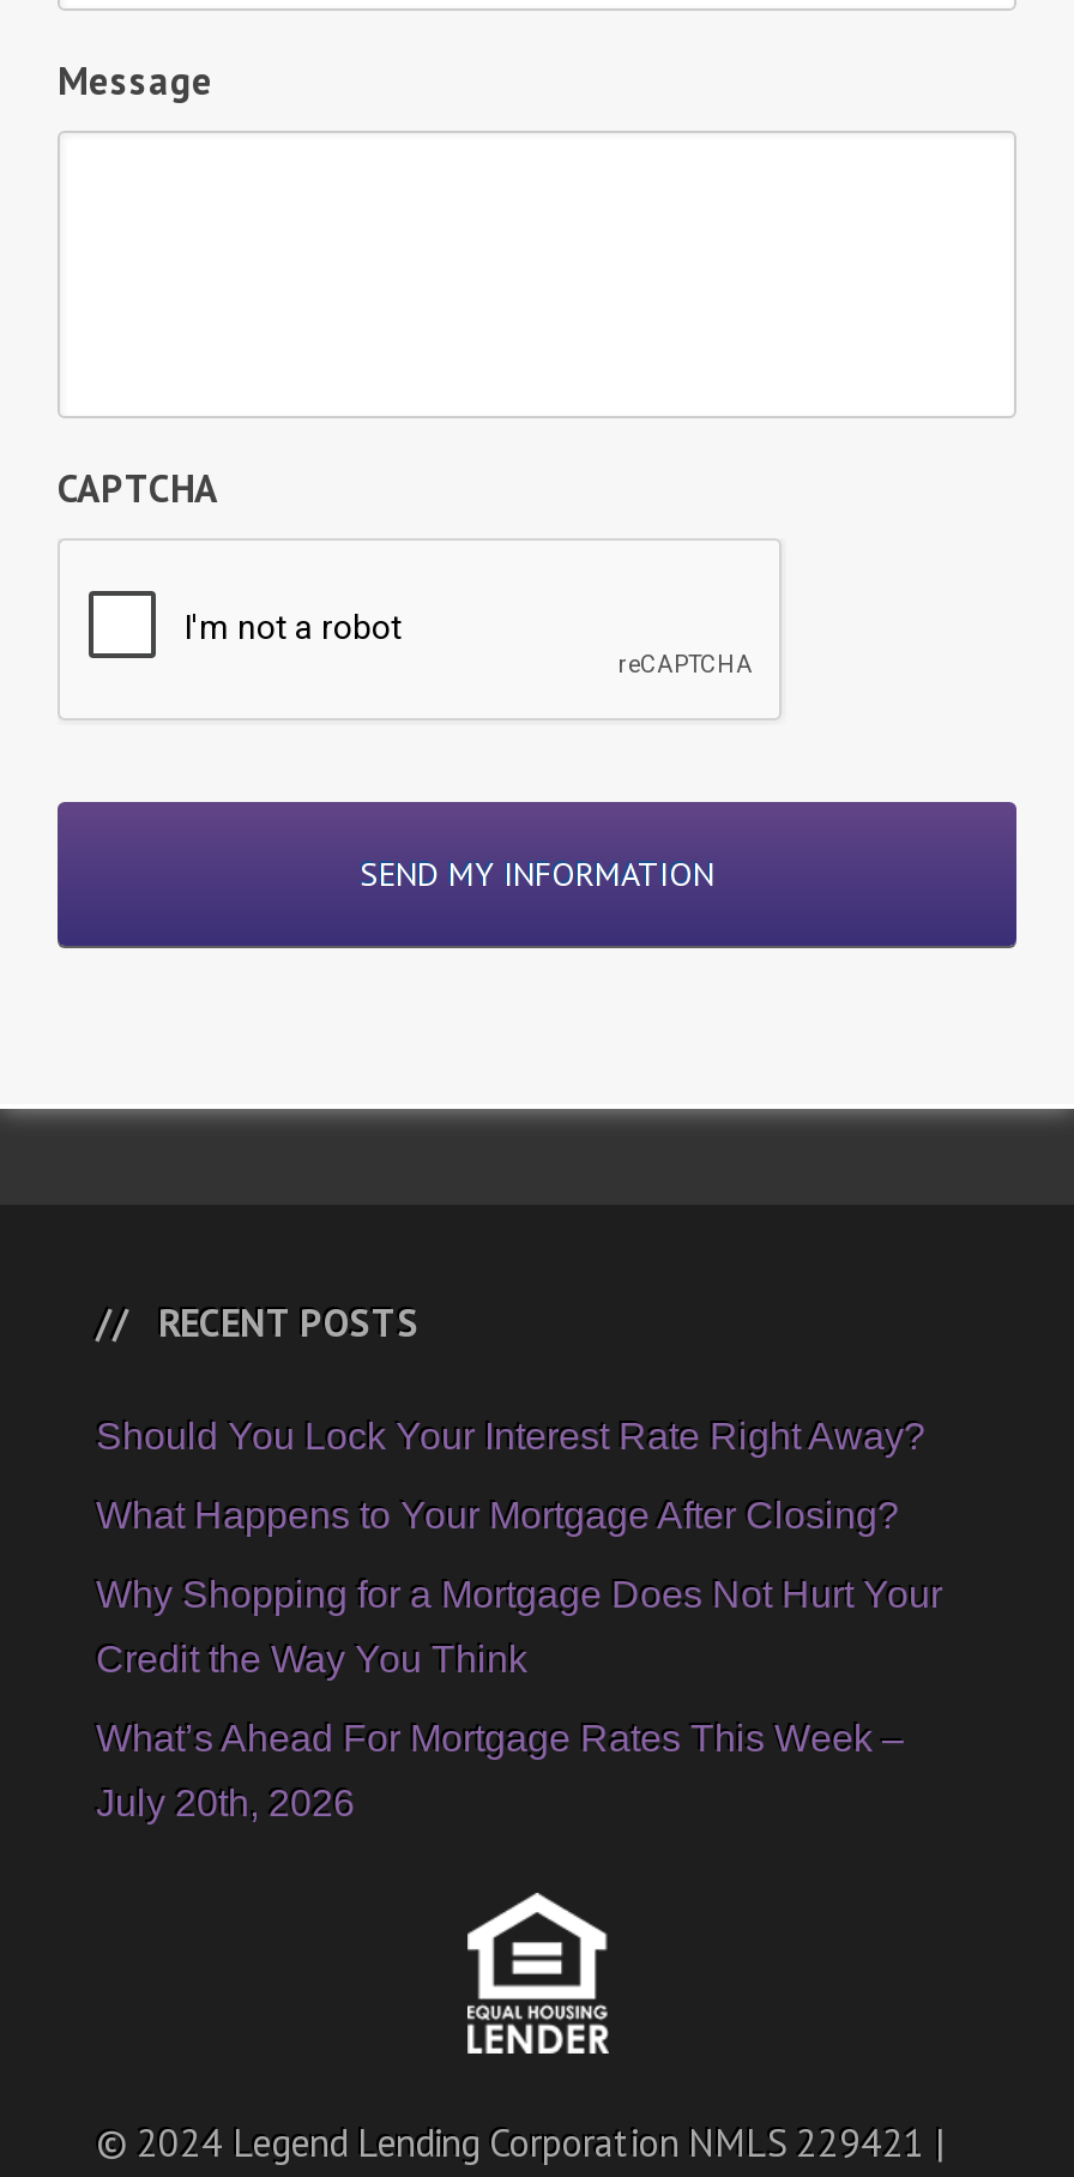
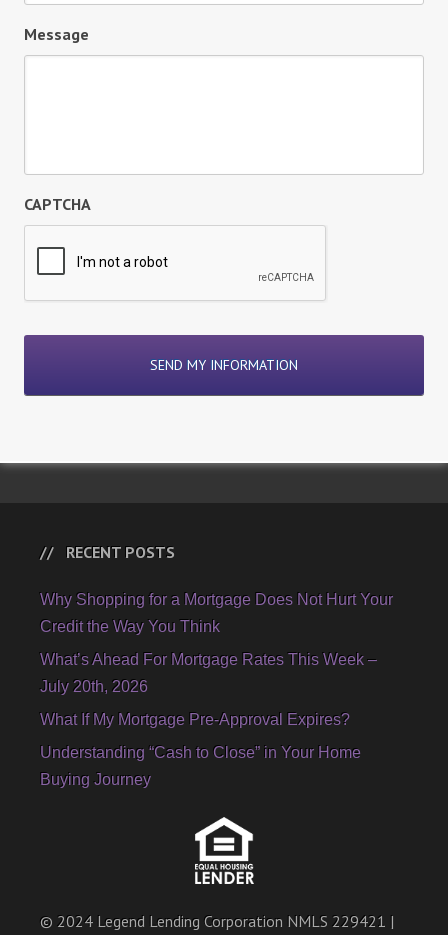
- Should You Lock Your Interest Rate Right Away?
- What Happens to Your Mortgage After Closing?

moved up: Why Shopping for a Mortgage Does Not Hurt Your | Credit the Way You Think | What’s Ahead For Mortgage Rates This Week – | July 20th, 2026

+ What If My Mortgage Pre-Approval Expires?
+ Understanding “Cash to Close” in Your Home
+ Buying Journey
